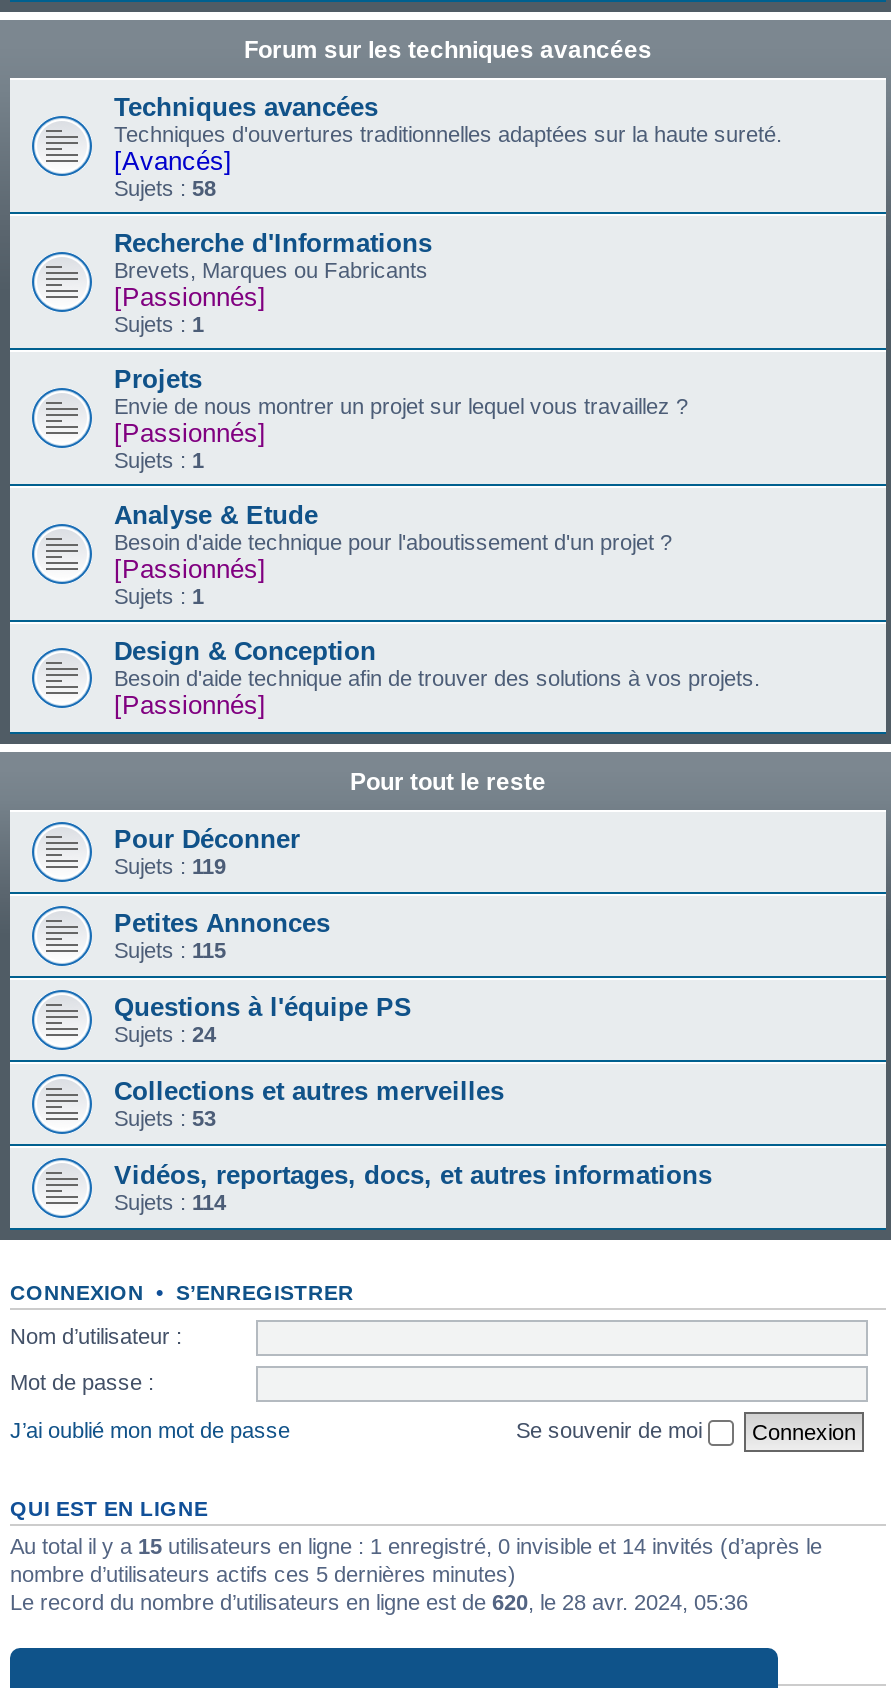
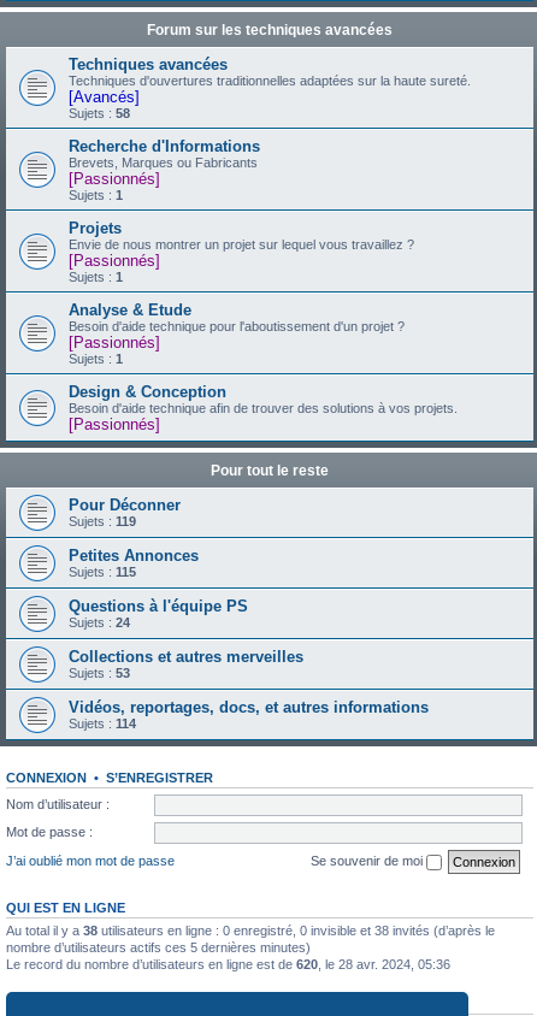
- Au total il y a 15 utilisateurs en ligne : 1 enregistré, 0 invisible et 14 invités (d’après le
+ Au total il y a 38 utilisateurs en ligne : 0 enregistré, 0 invisible et 38 invités (d’après le
